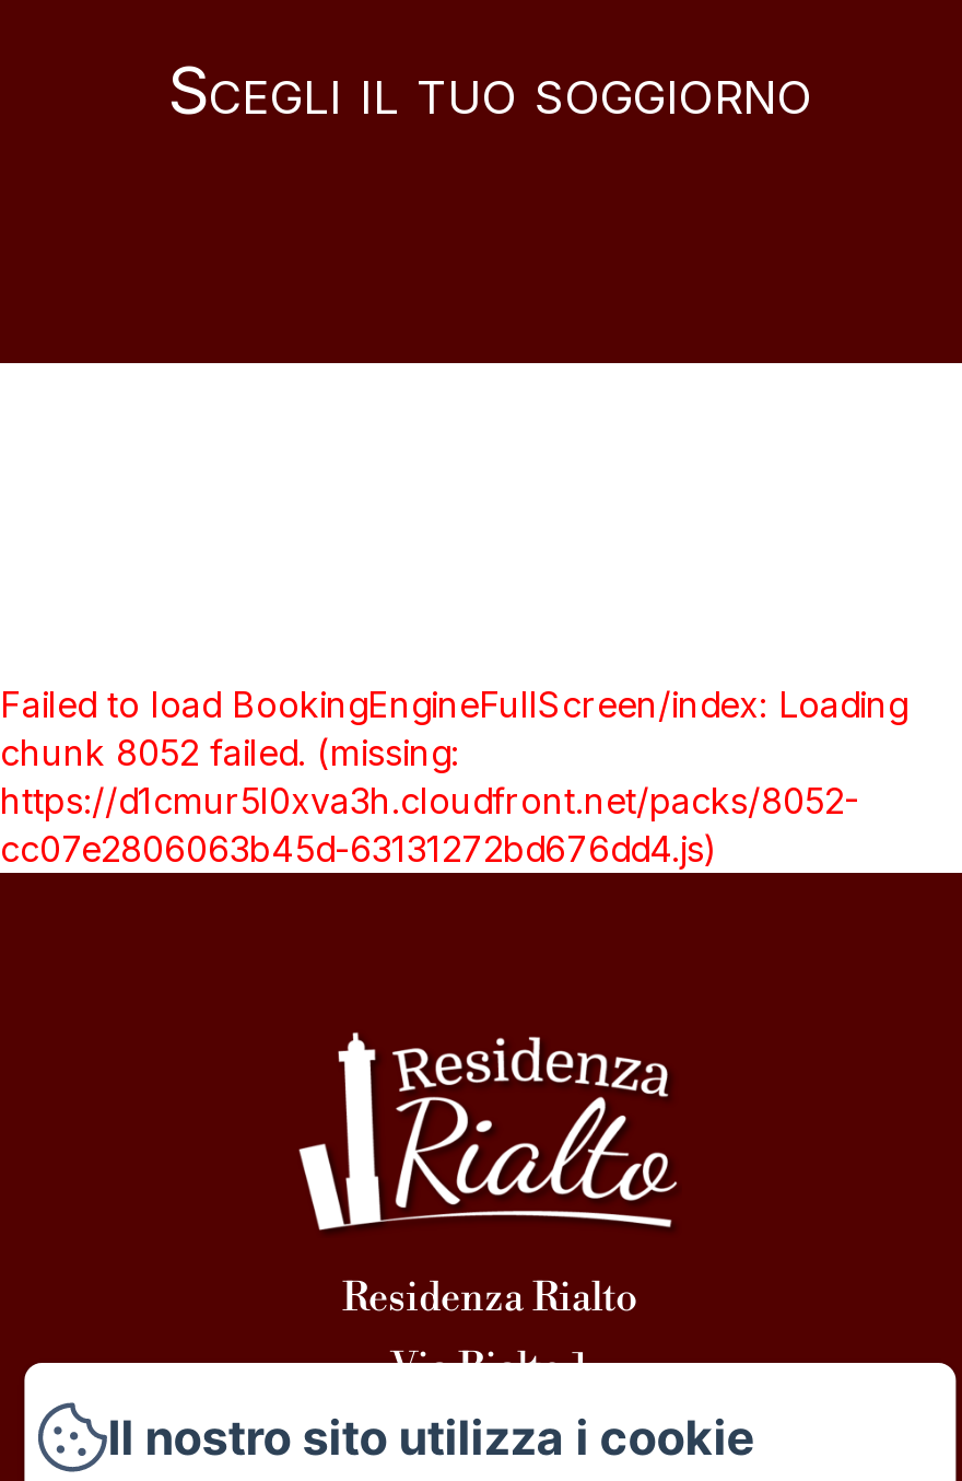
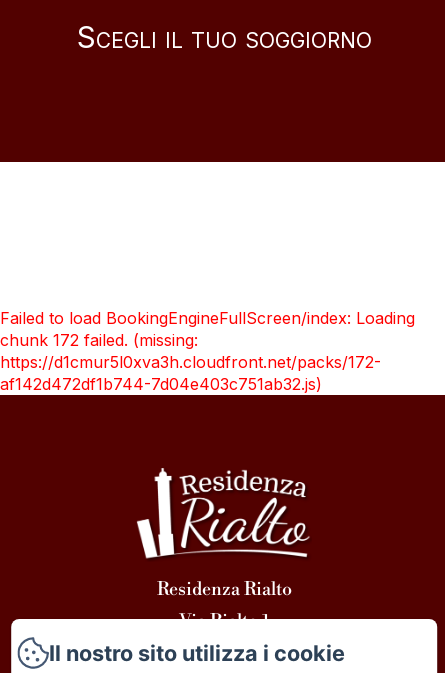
- chunk 8052 failed. (missing:
- https://d1cmur5l0xva3h.cloudfront.net/packs/8052-
- cc07e2806063b45d-63131272bd676dd4.js)
+ chunk 172 failed. (missing:
+ https://d1cmur5l0xva3h.cloudfront.net/packs/172-
+ af142d472df1b744-7d04e403c751ab32.js)
